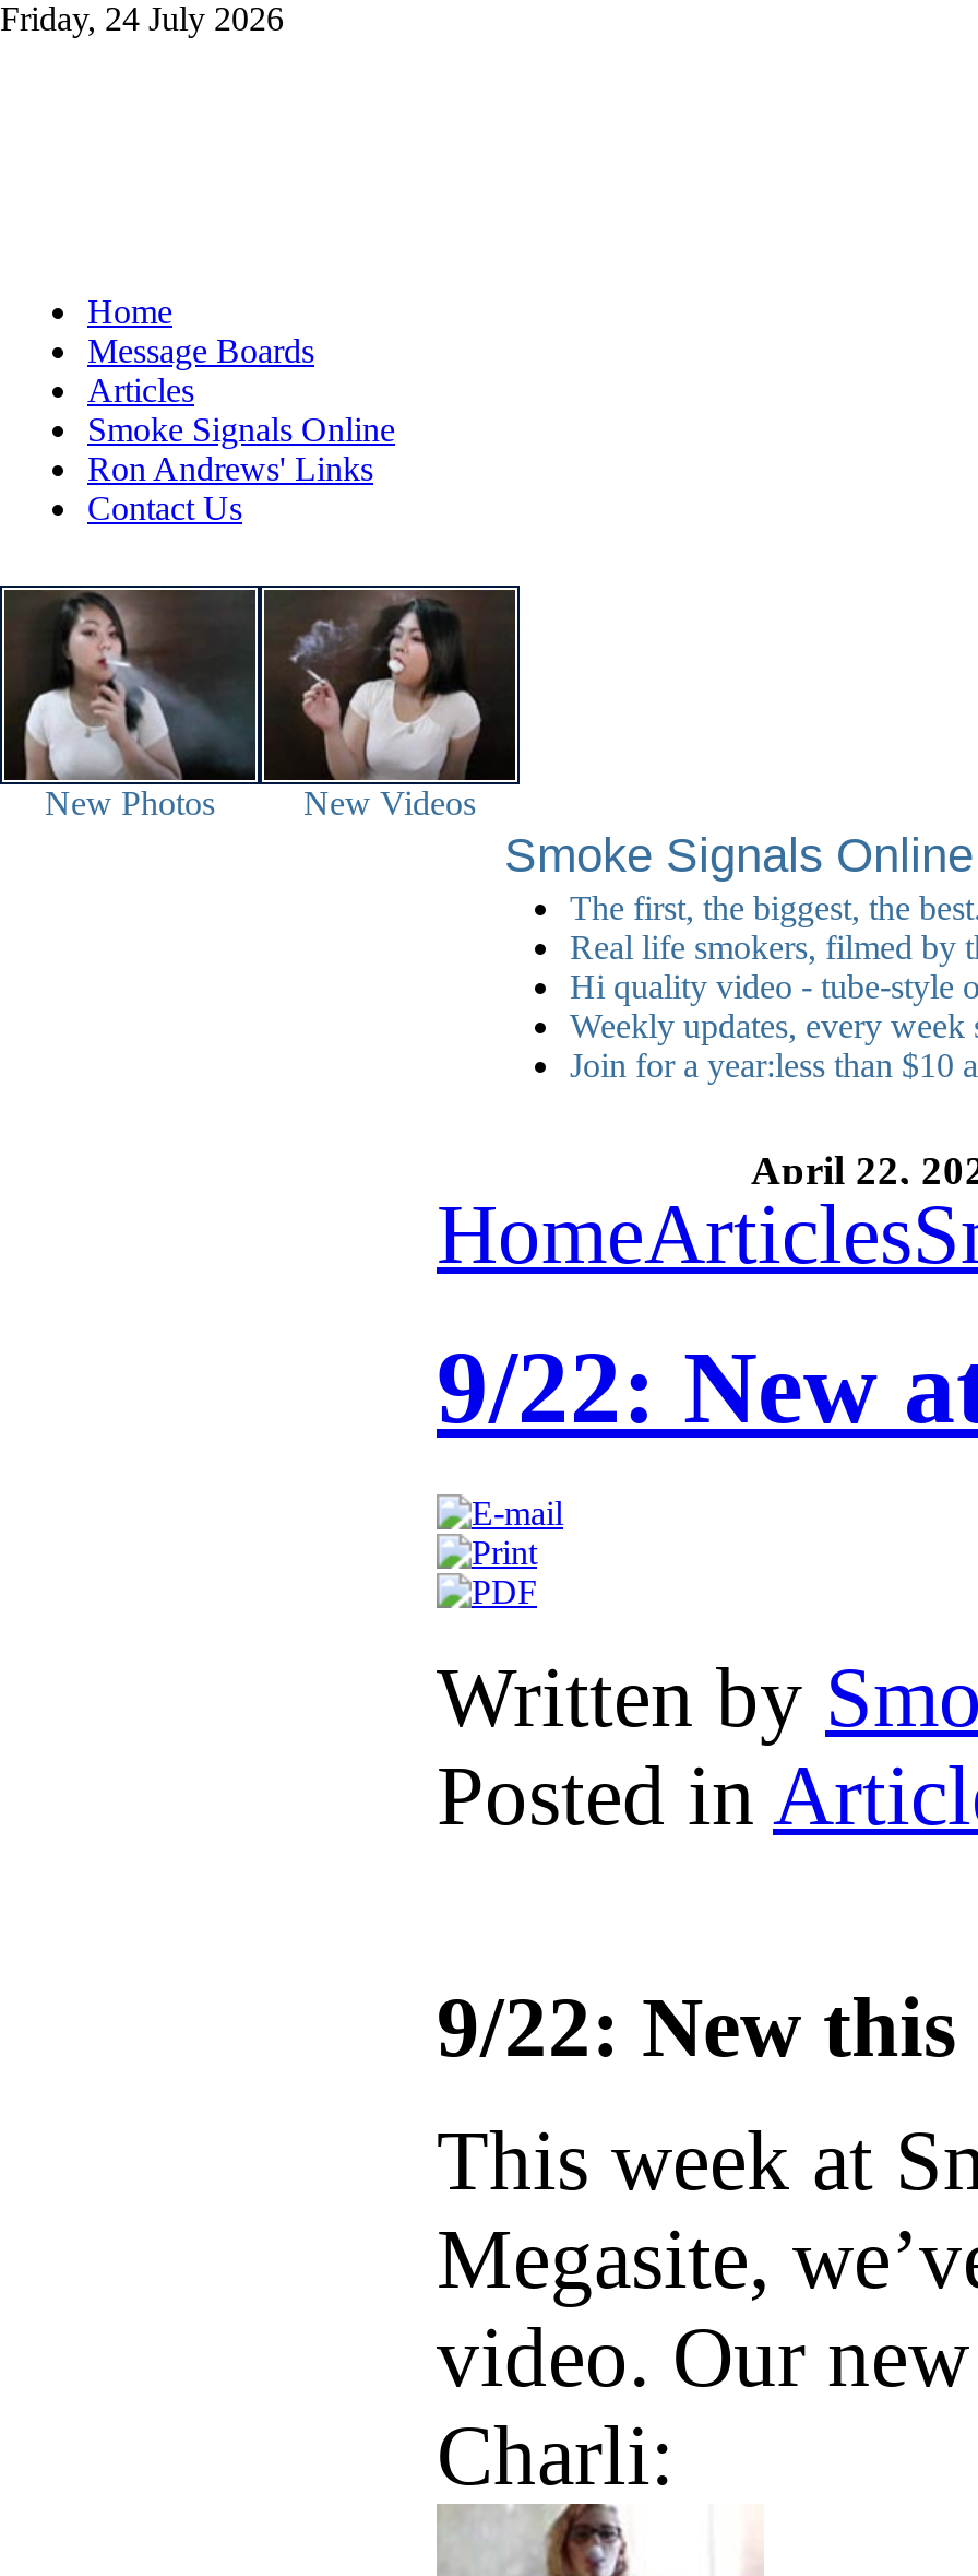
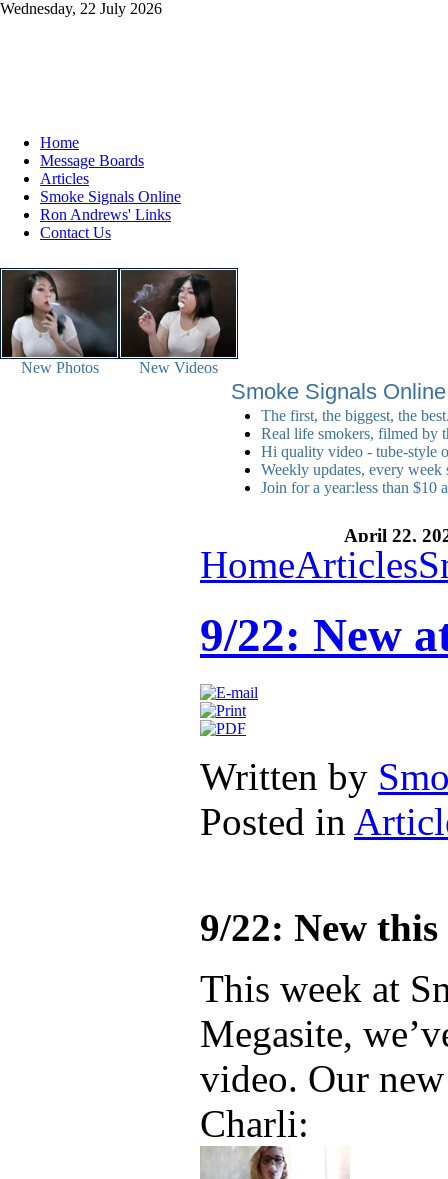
- Friday, 24 July 2026
+ Wednesday, 22 July 2026
